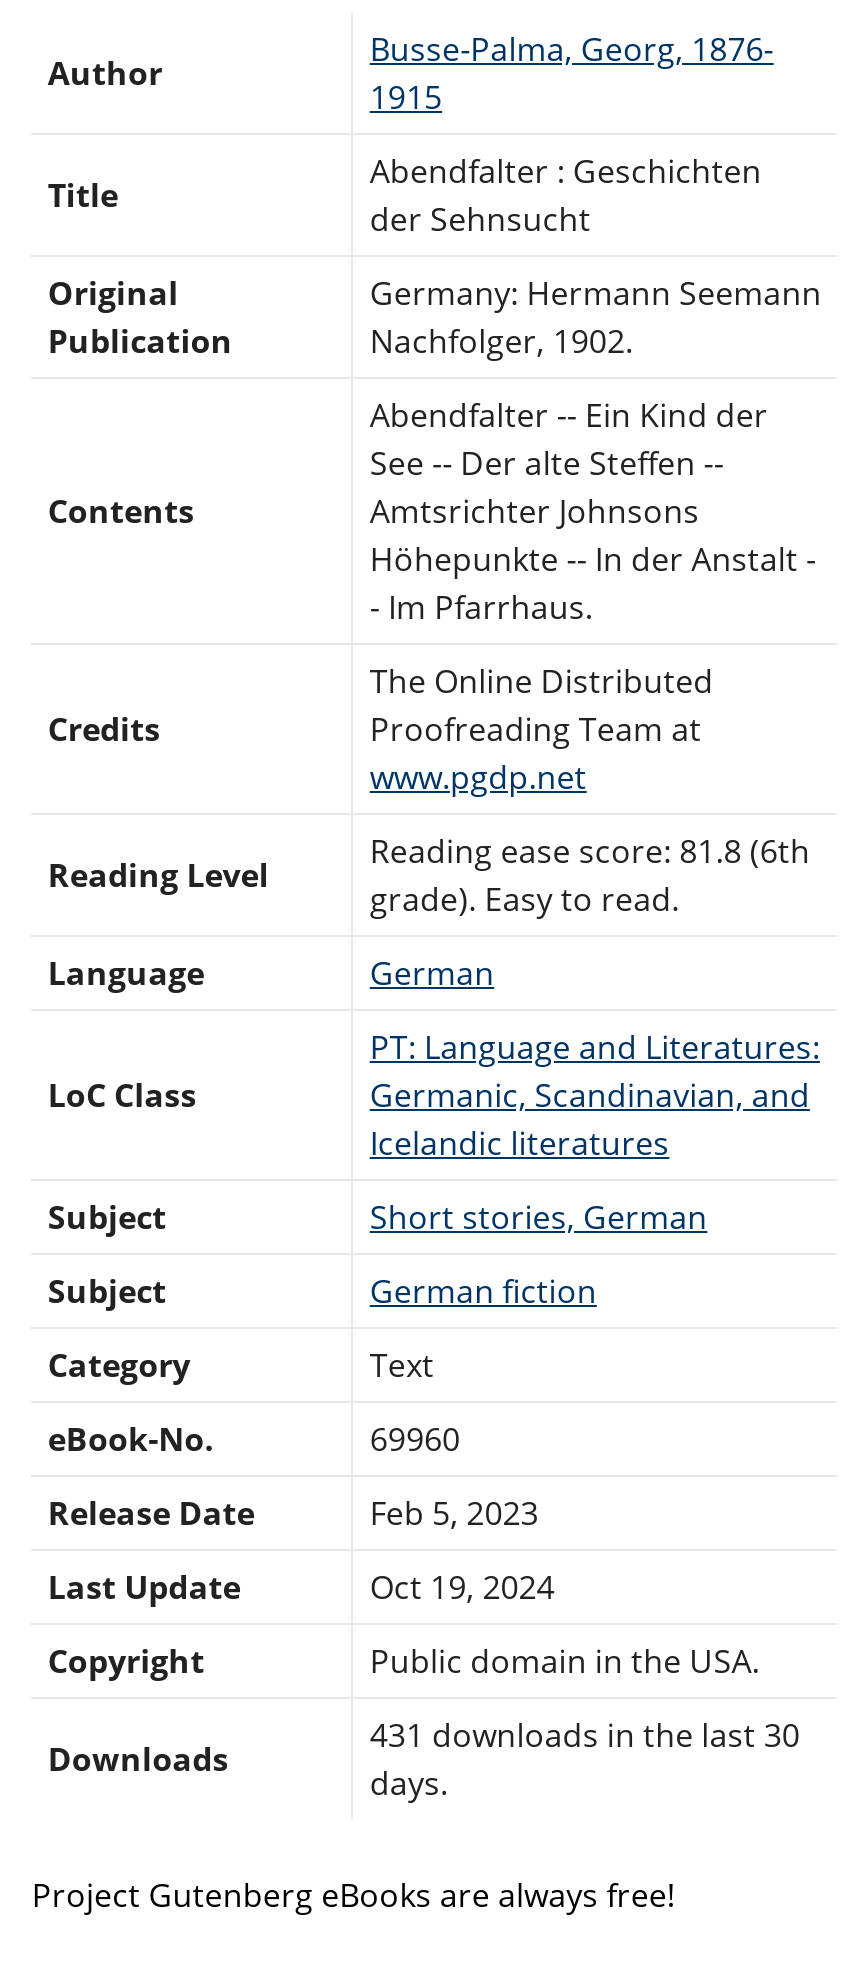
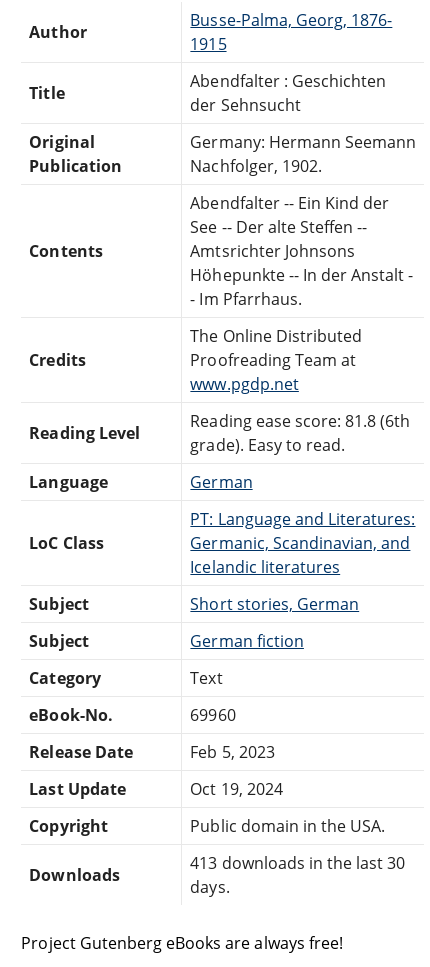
- 431 downloads in the last 30
+ 413 downloads in the last 30
